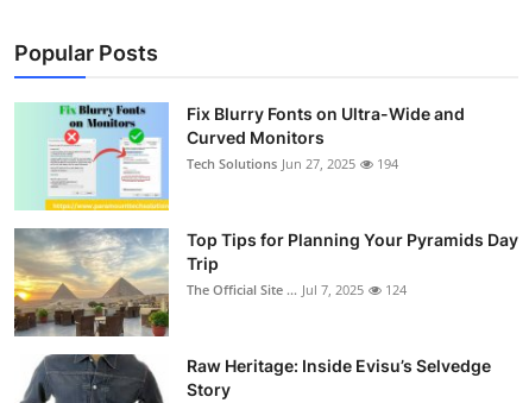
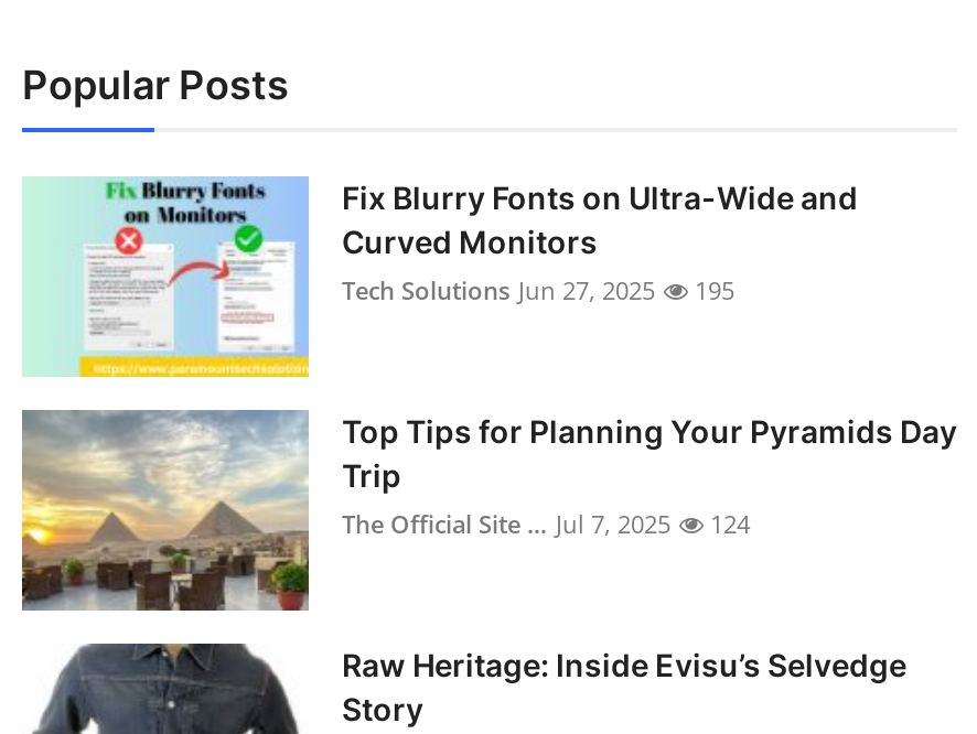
- Tech Solutions Jun 27, 2025 194
+ Tech Solutions Jun 27, 2025 195
